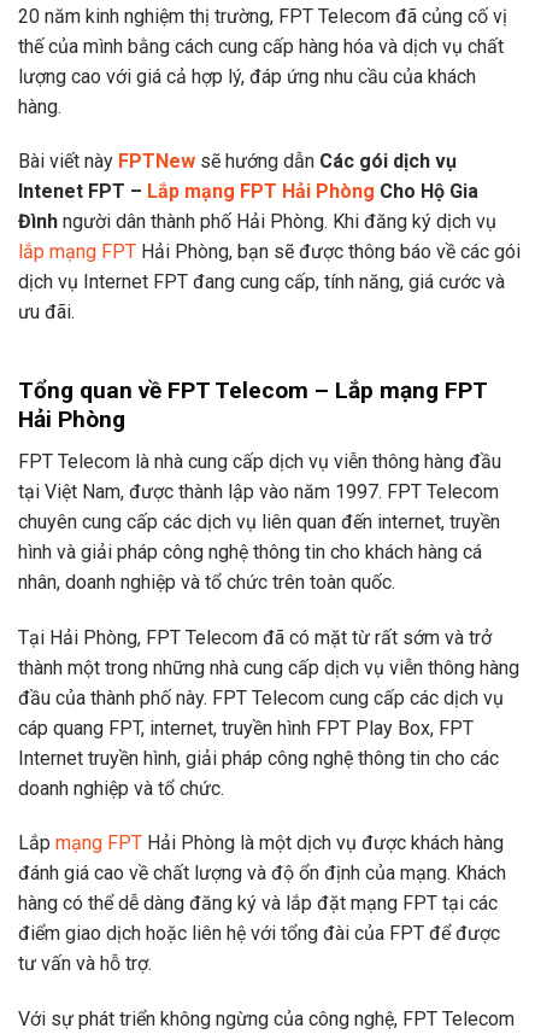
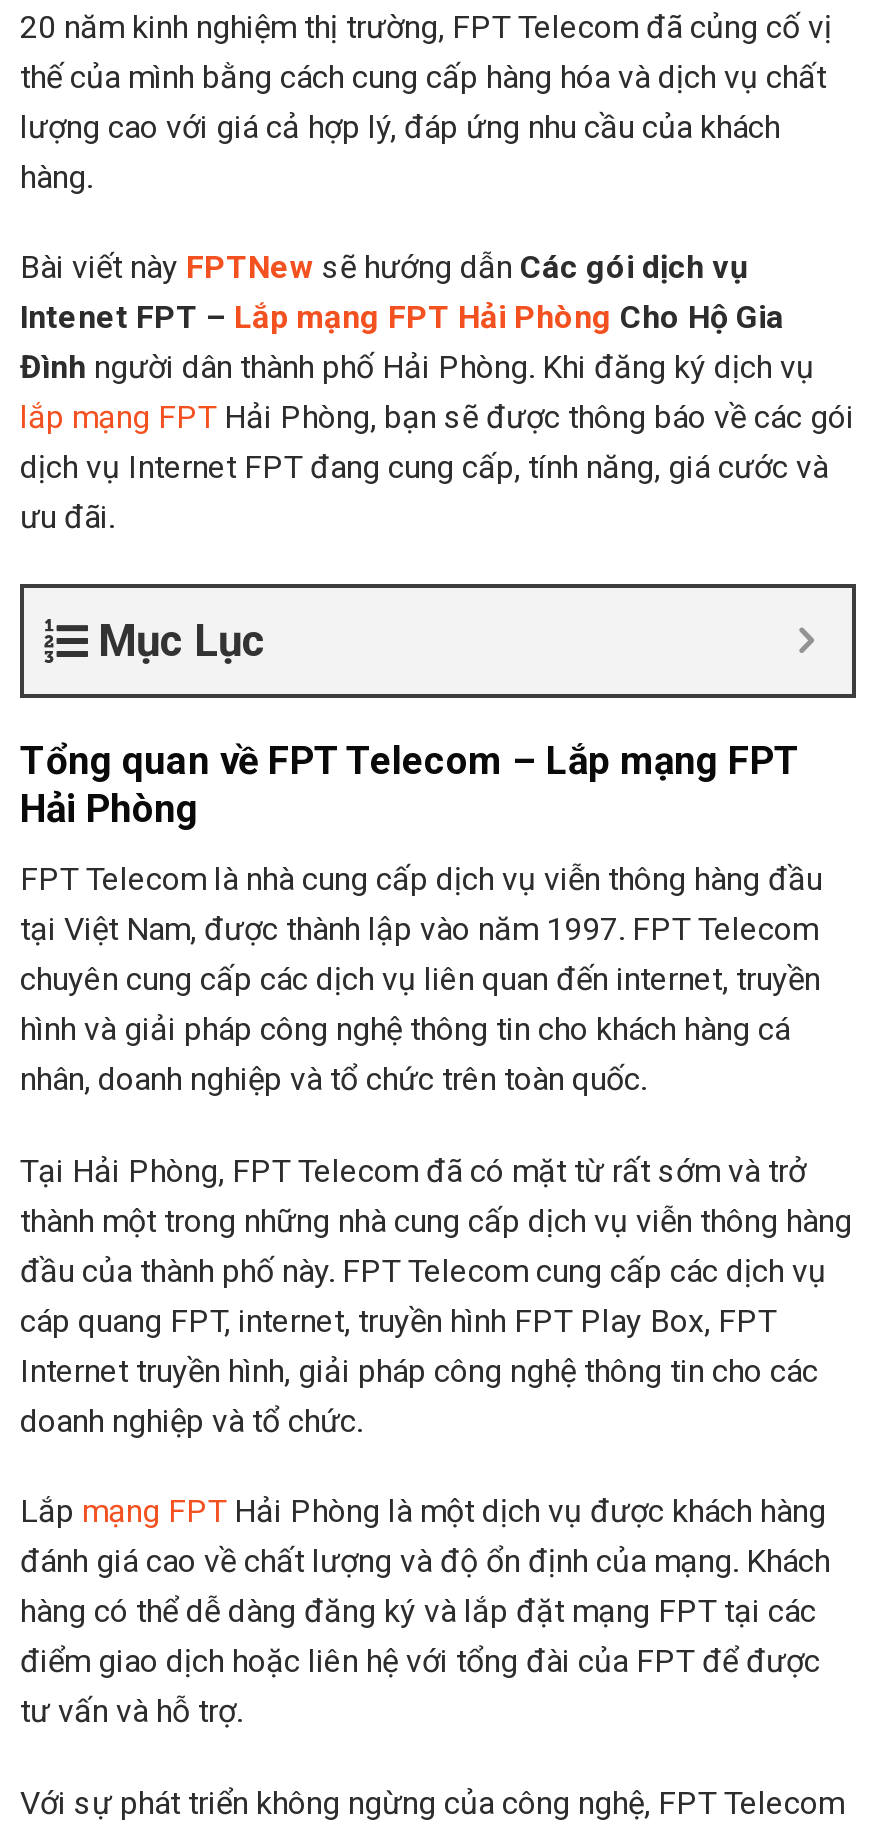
+ Mục Lục
